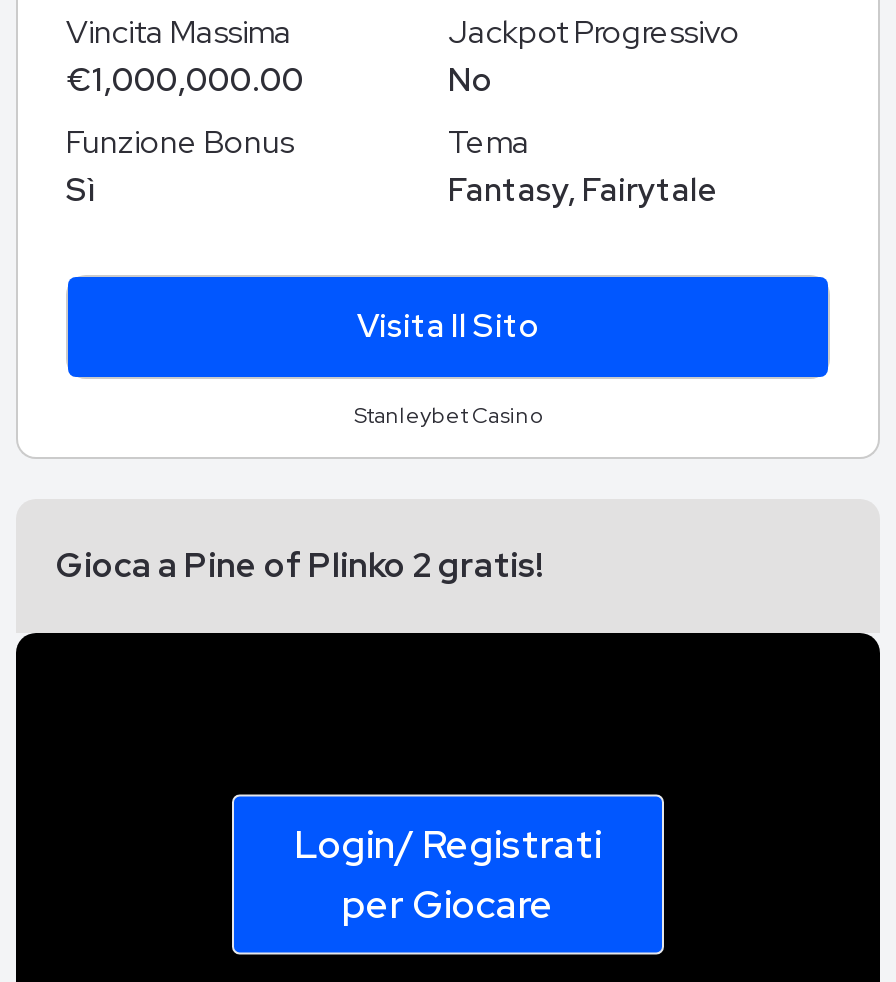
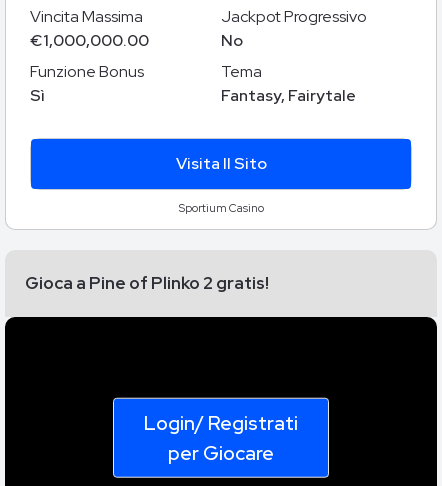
- Stanleybet Casino
+ Sportium Casino
